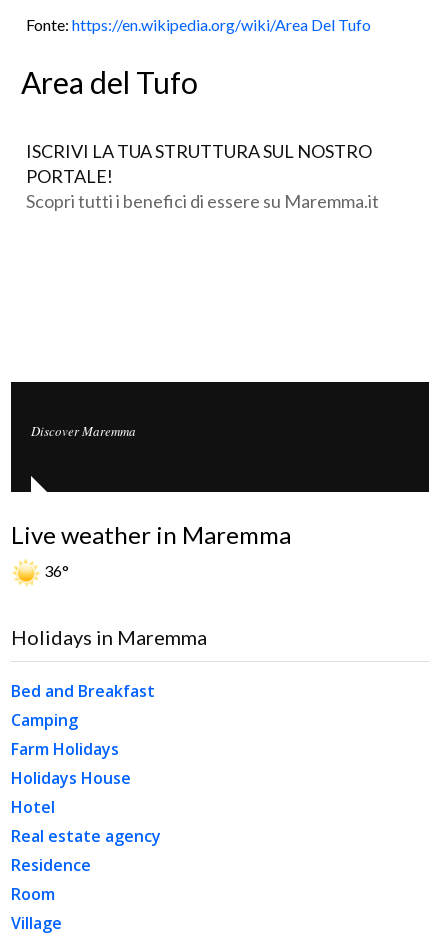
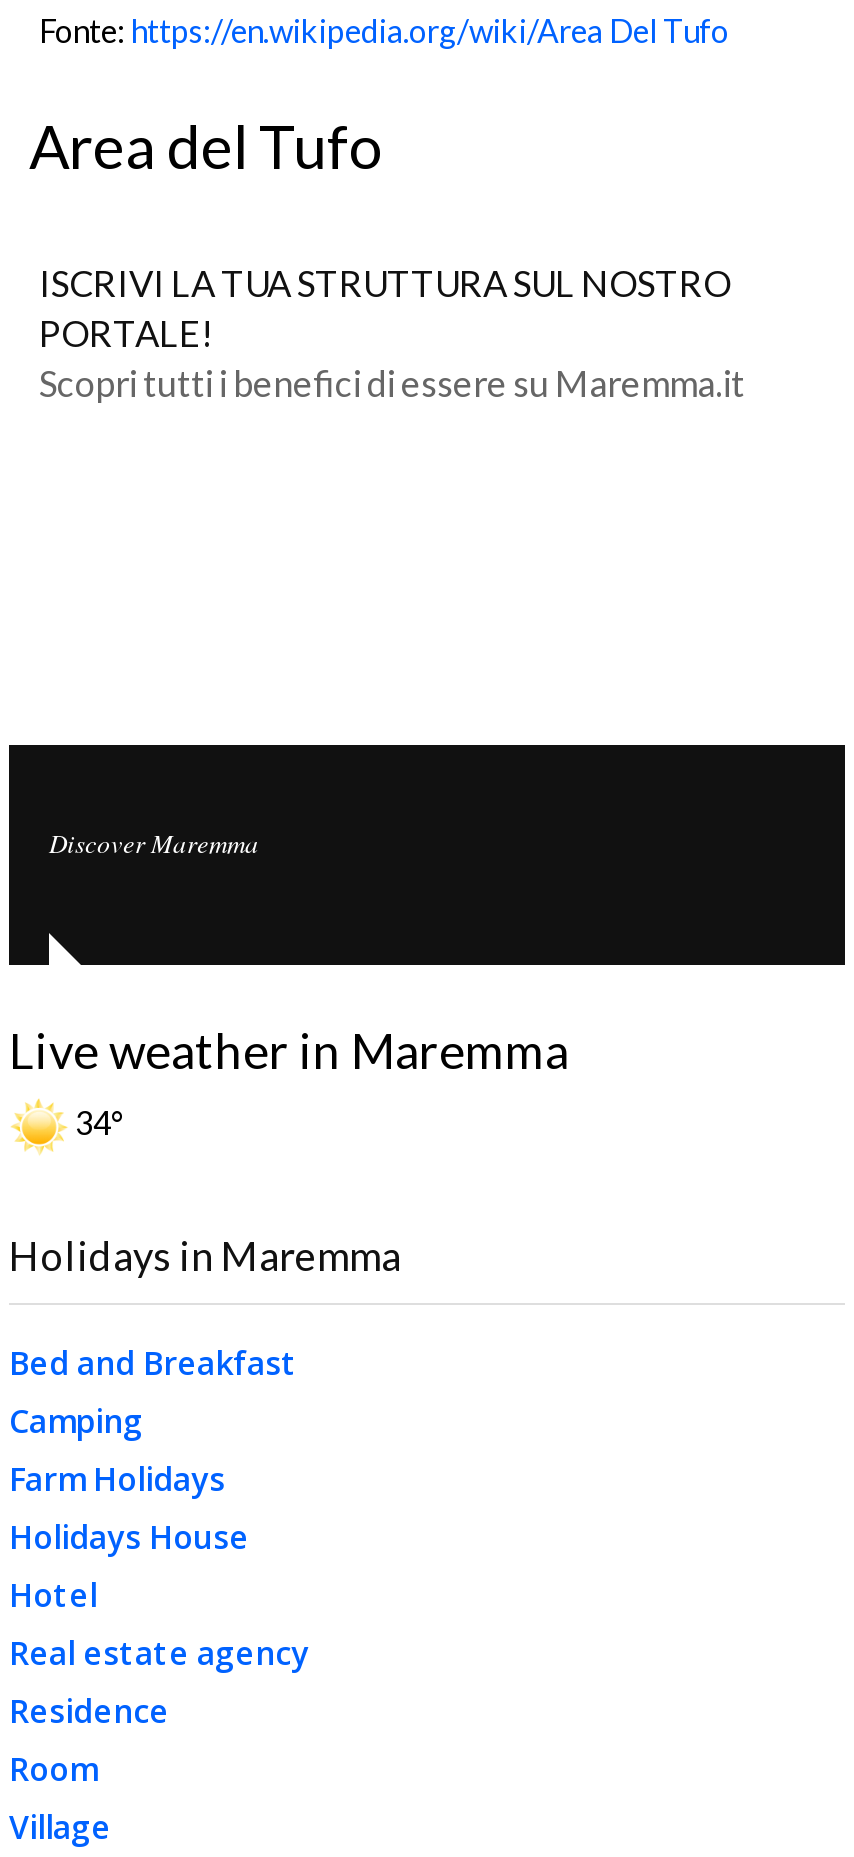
- 36°
+ 34°
